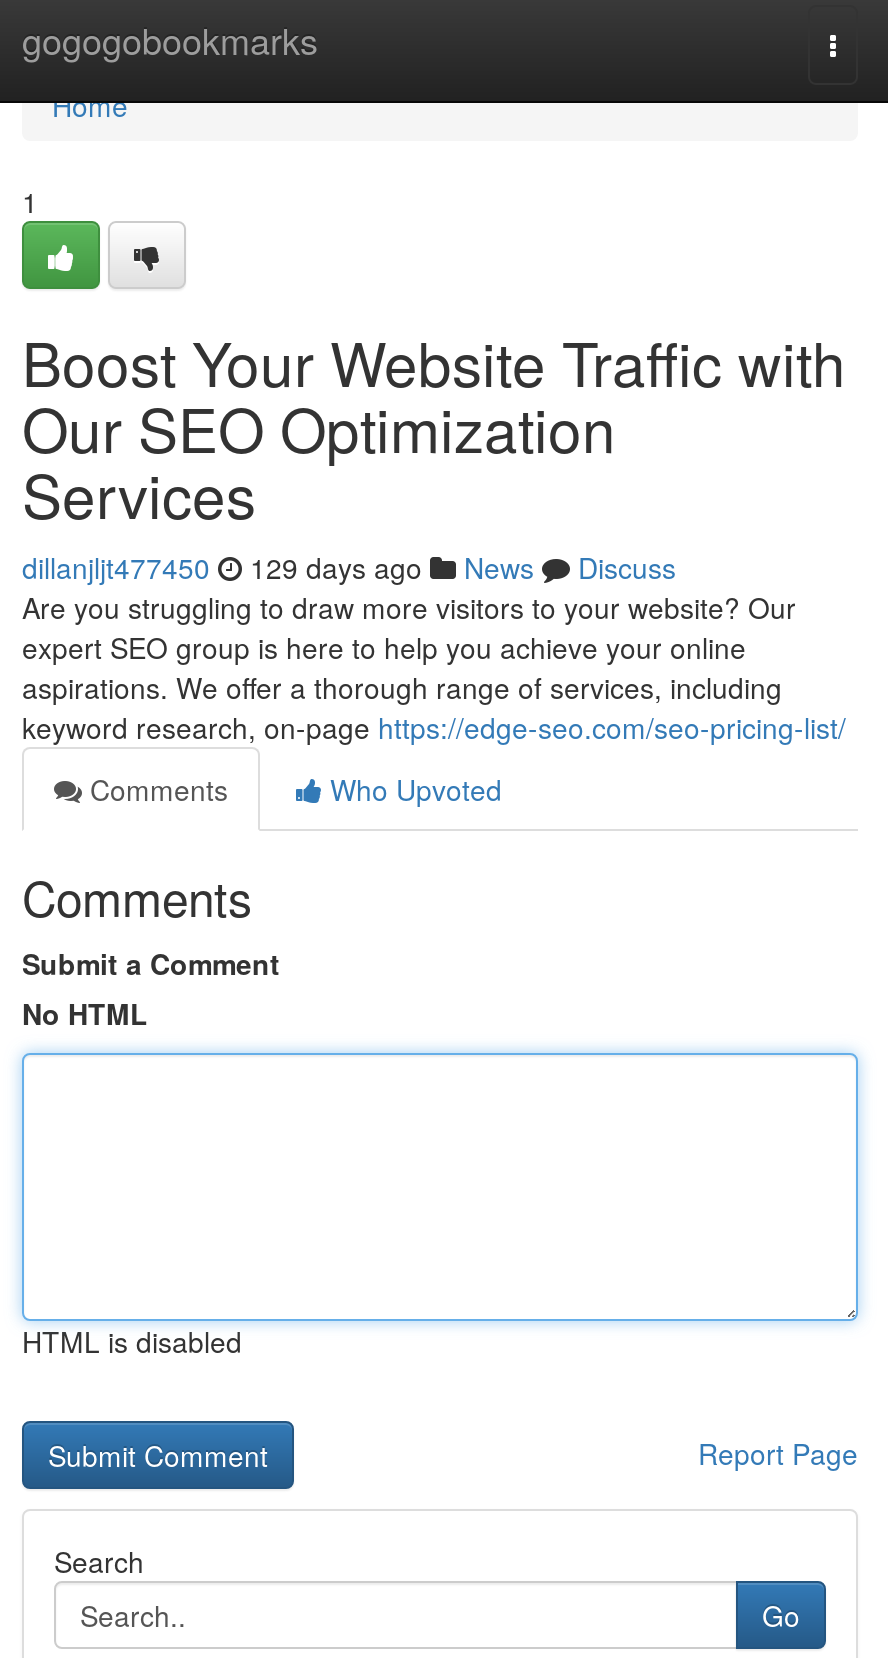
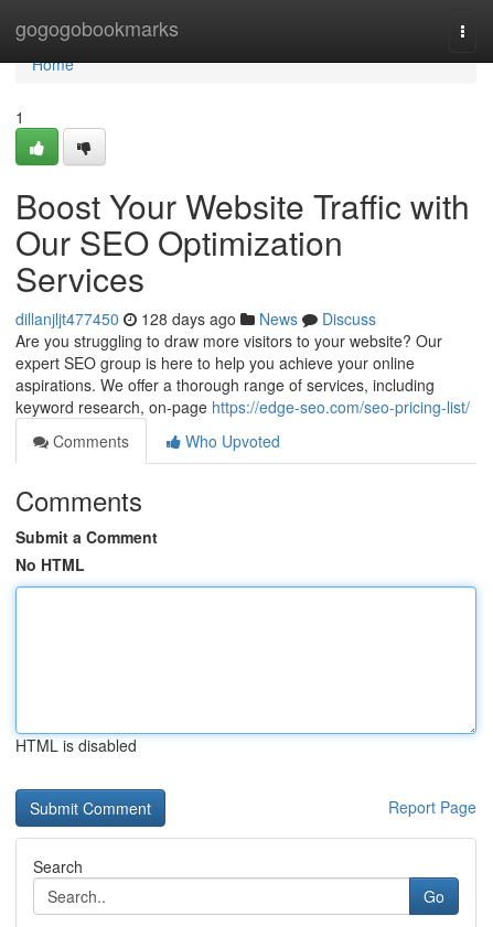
- dillanjljt477450 129 days ago News Discuss
+ dillanjljt477450 128 days ago News Discuss
